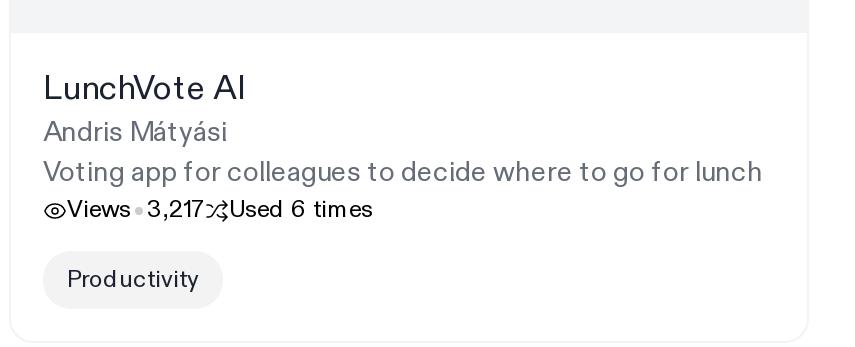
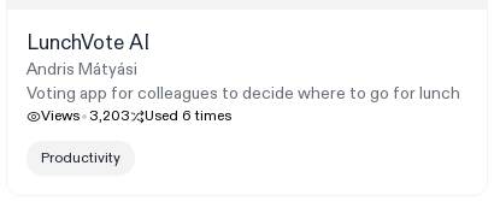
- Views 3,217 Used 6 times
+ Views 3,203 Used 6 times
